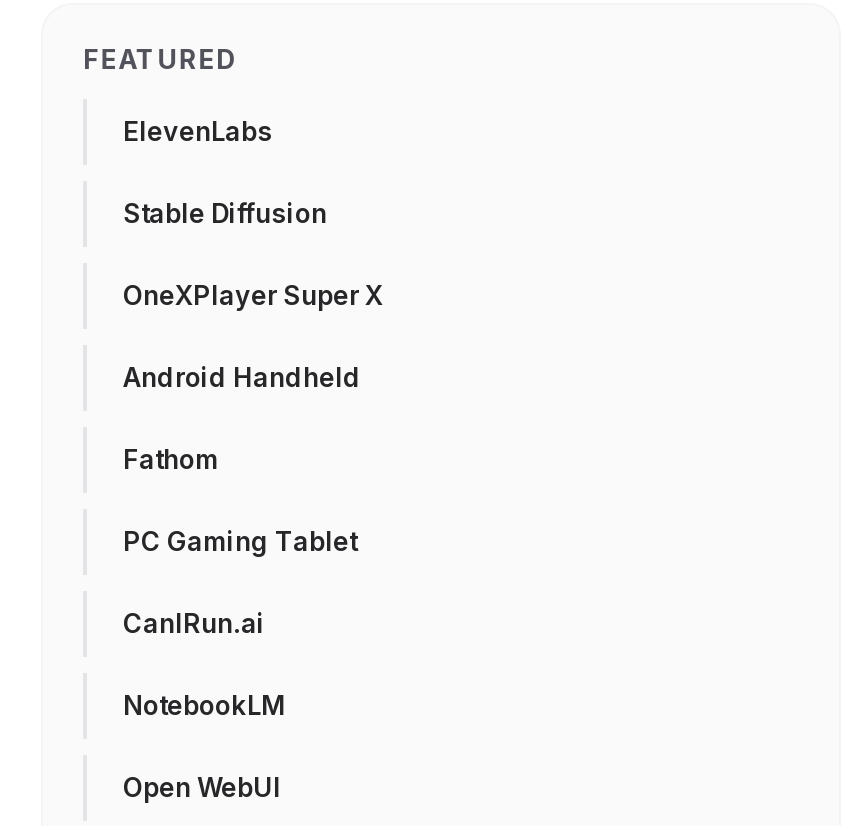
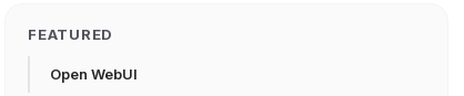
- ElevenLabs
- Stable Diffusion
- OneXPlayer Super X
- Android Handheld
- Fathom
- PC Gaming Tablet
- CanIRun.ai
- NotebookLM
